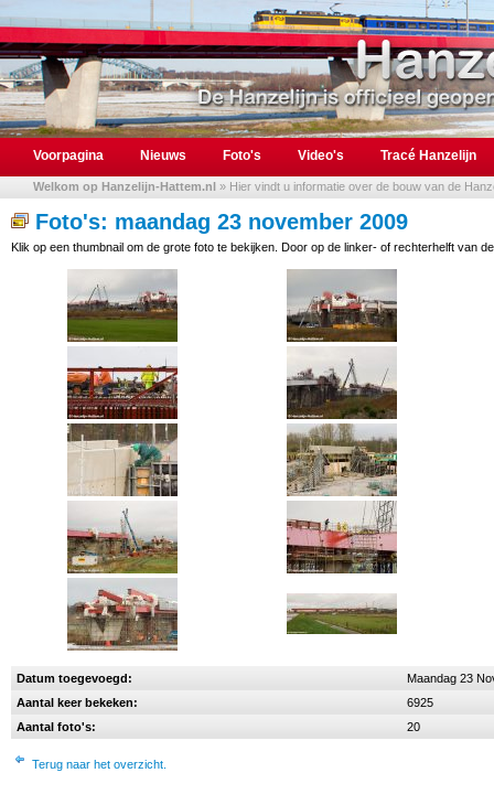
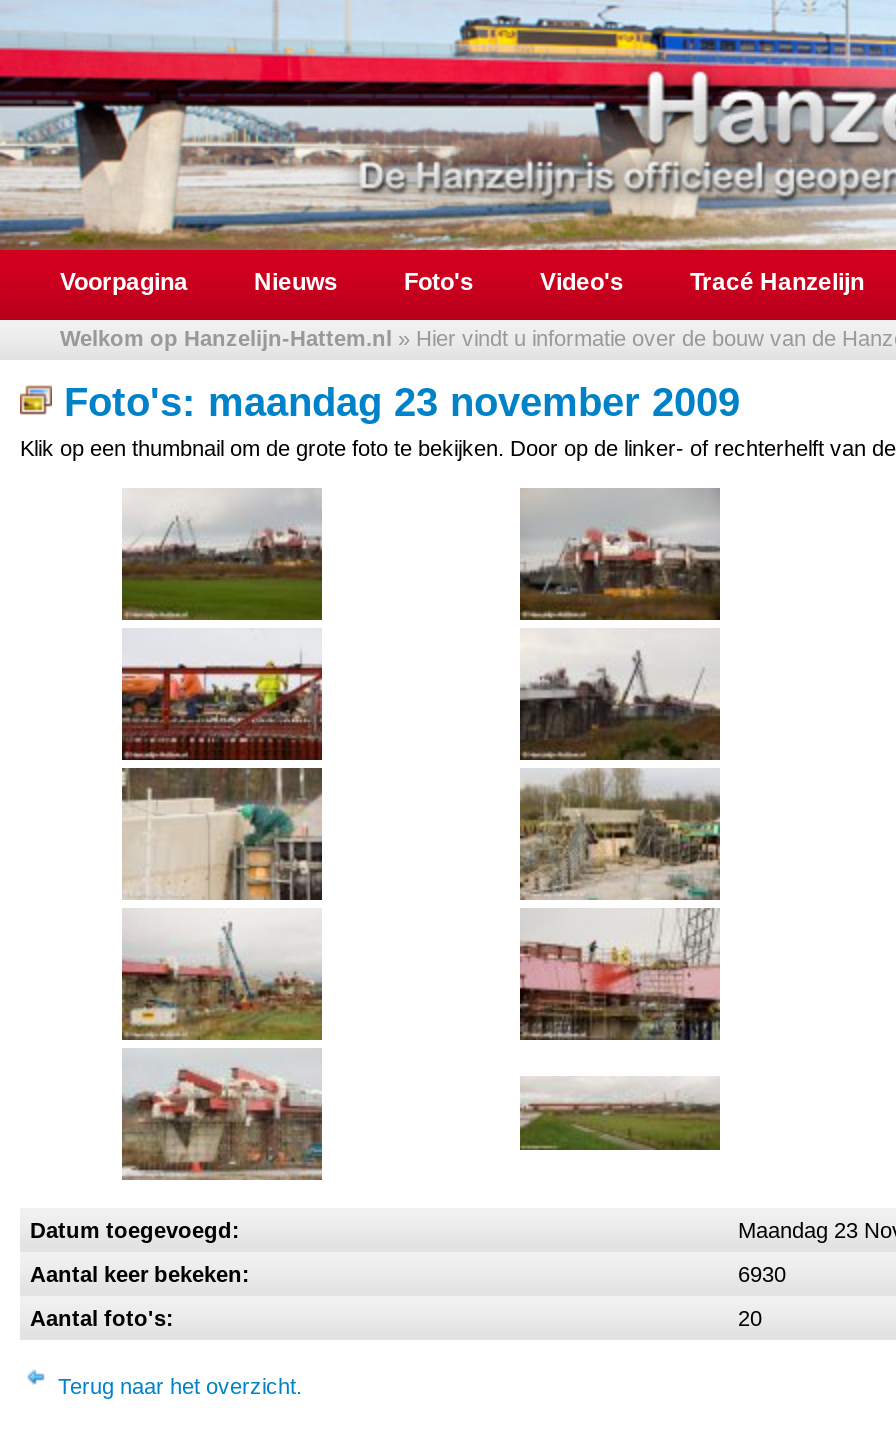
- 6925
+ 6930
